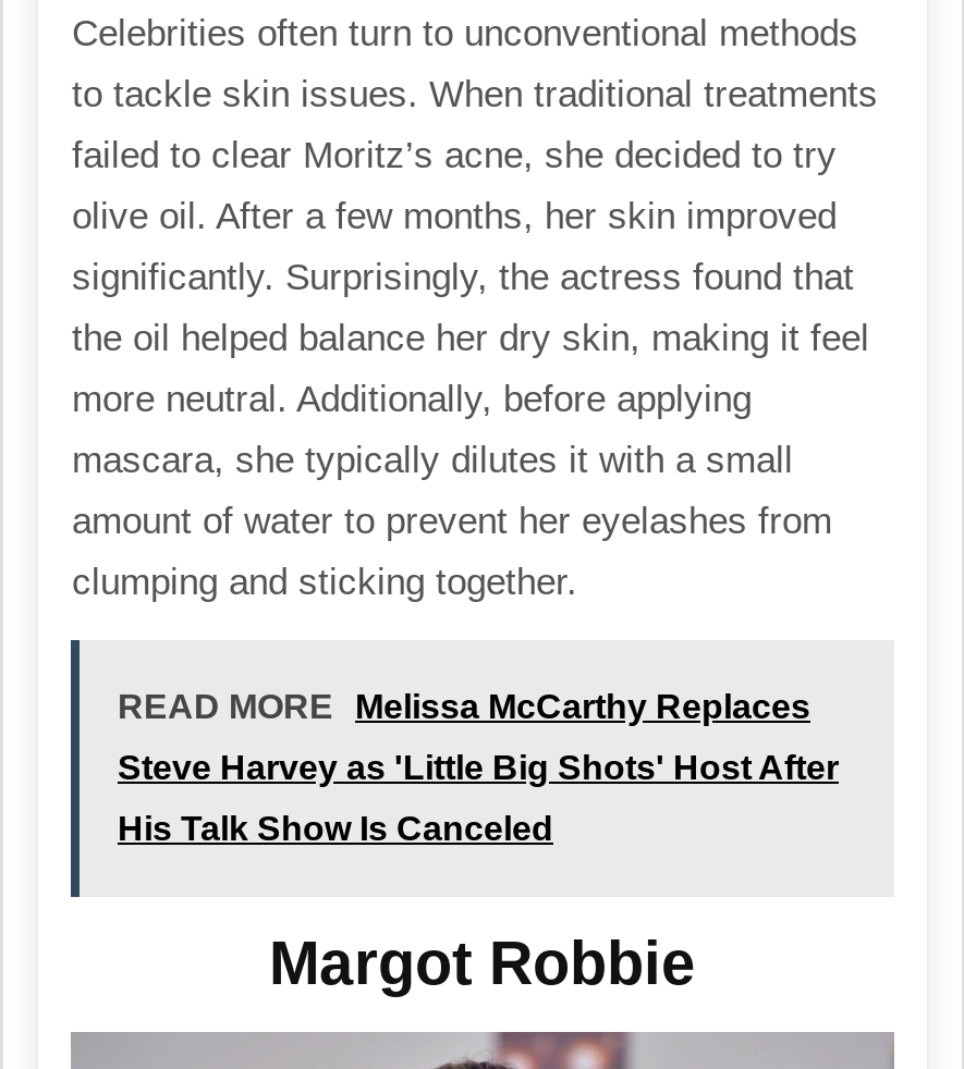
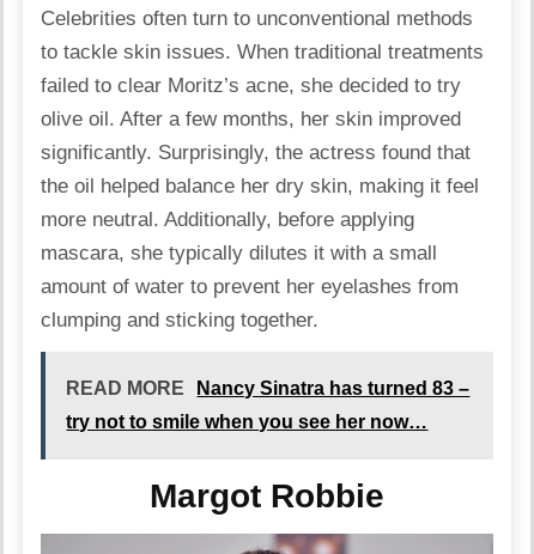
- READ MORE Melissa McCarthy Replaces
- Steve Harvey as 'Little Big Shots' Host After
- His Talk Show Is Canceled
+ READ MORE Nancy Sinatra has turned 83 –
+ try not to smile when you see her now…
